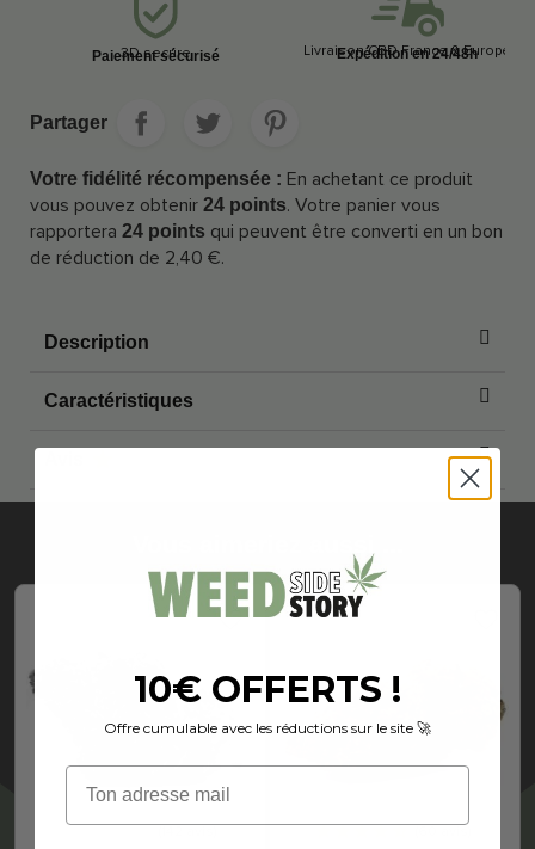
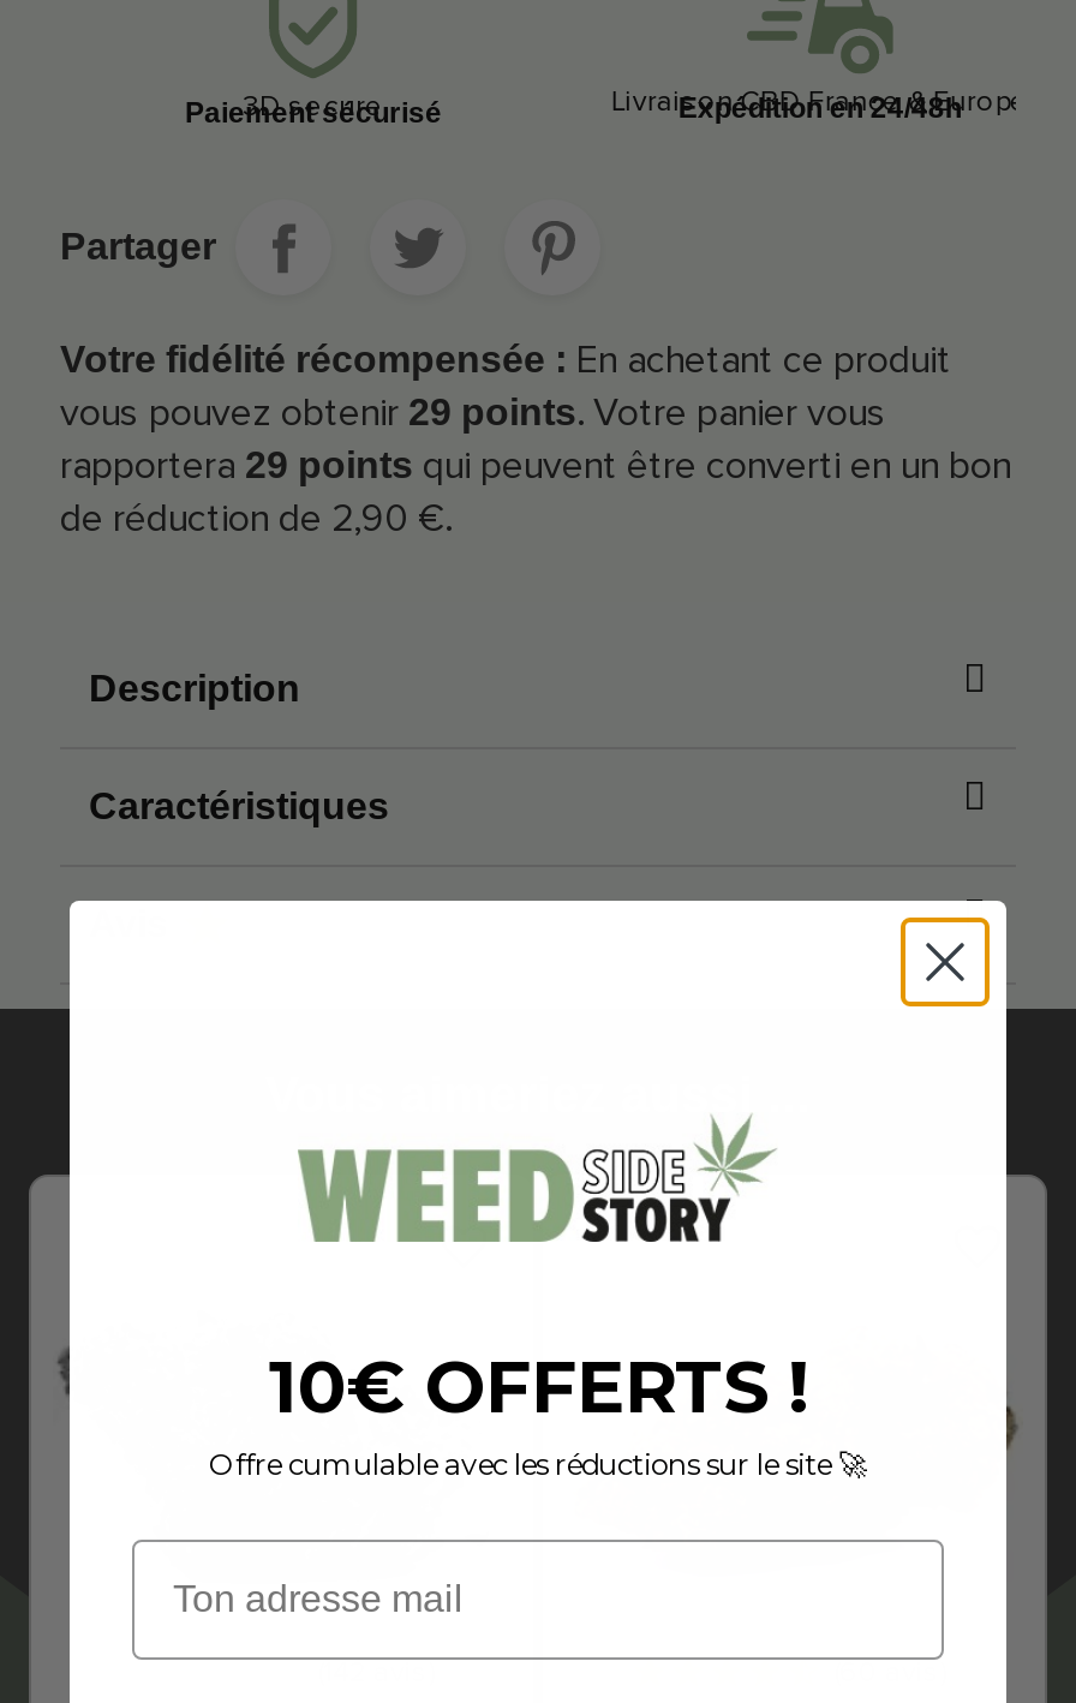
- vous pouvez obtenir 24 points. Votre panier vous
+ vous pouvez obtenir 29 points. Votre panier vous

- rapportera 24 points qui peuvent être converti en un bon
+ rapportera 29 points qui peuvent être converti en un bon

- de réduction de 2,40 €.
+ de réduction de 2,90 €.
